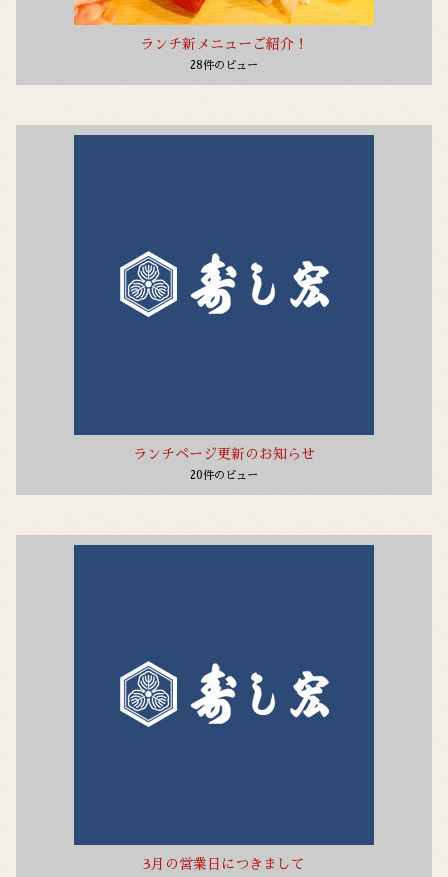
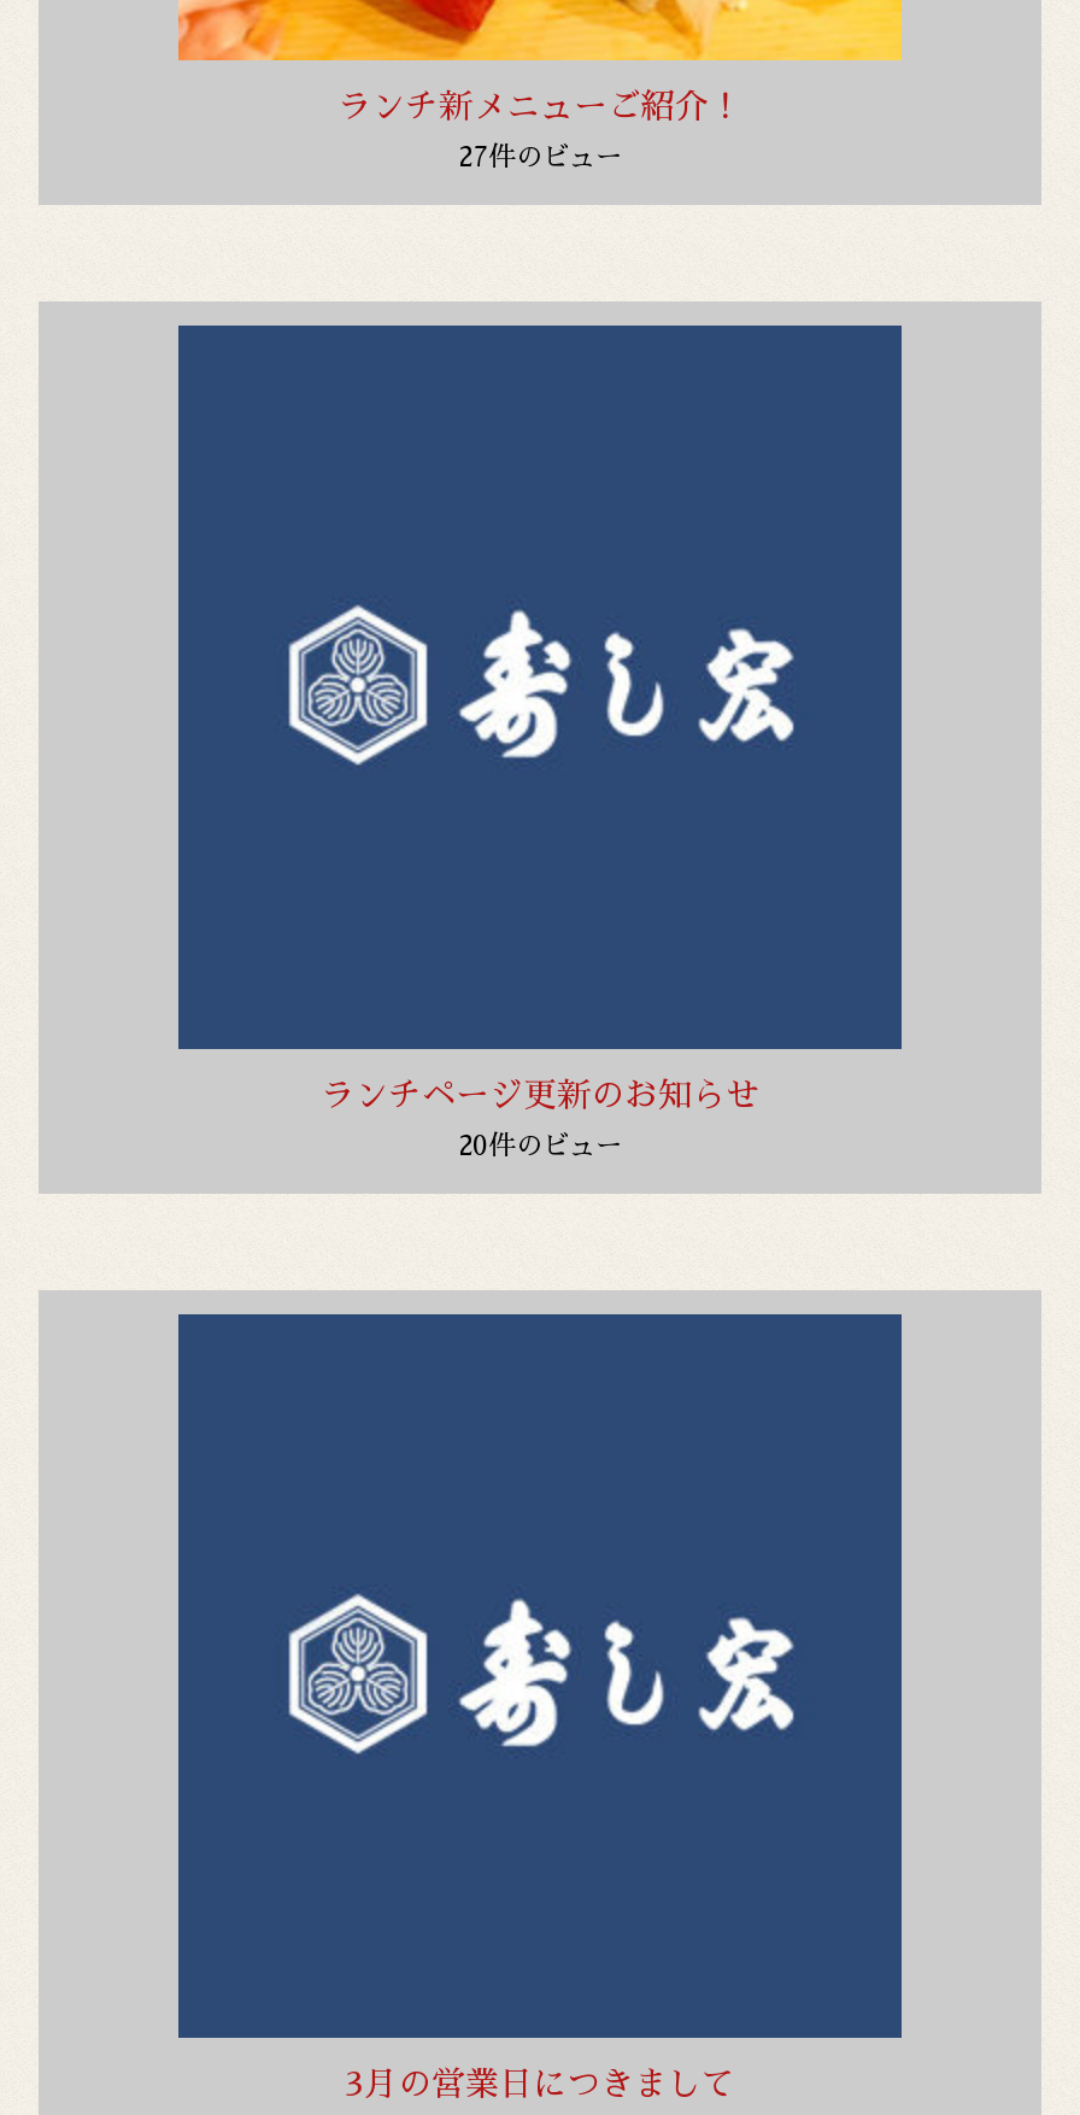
- 28件のビュー
+ 27件のビュー
